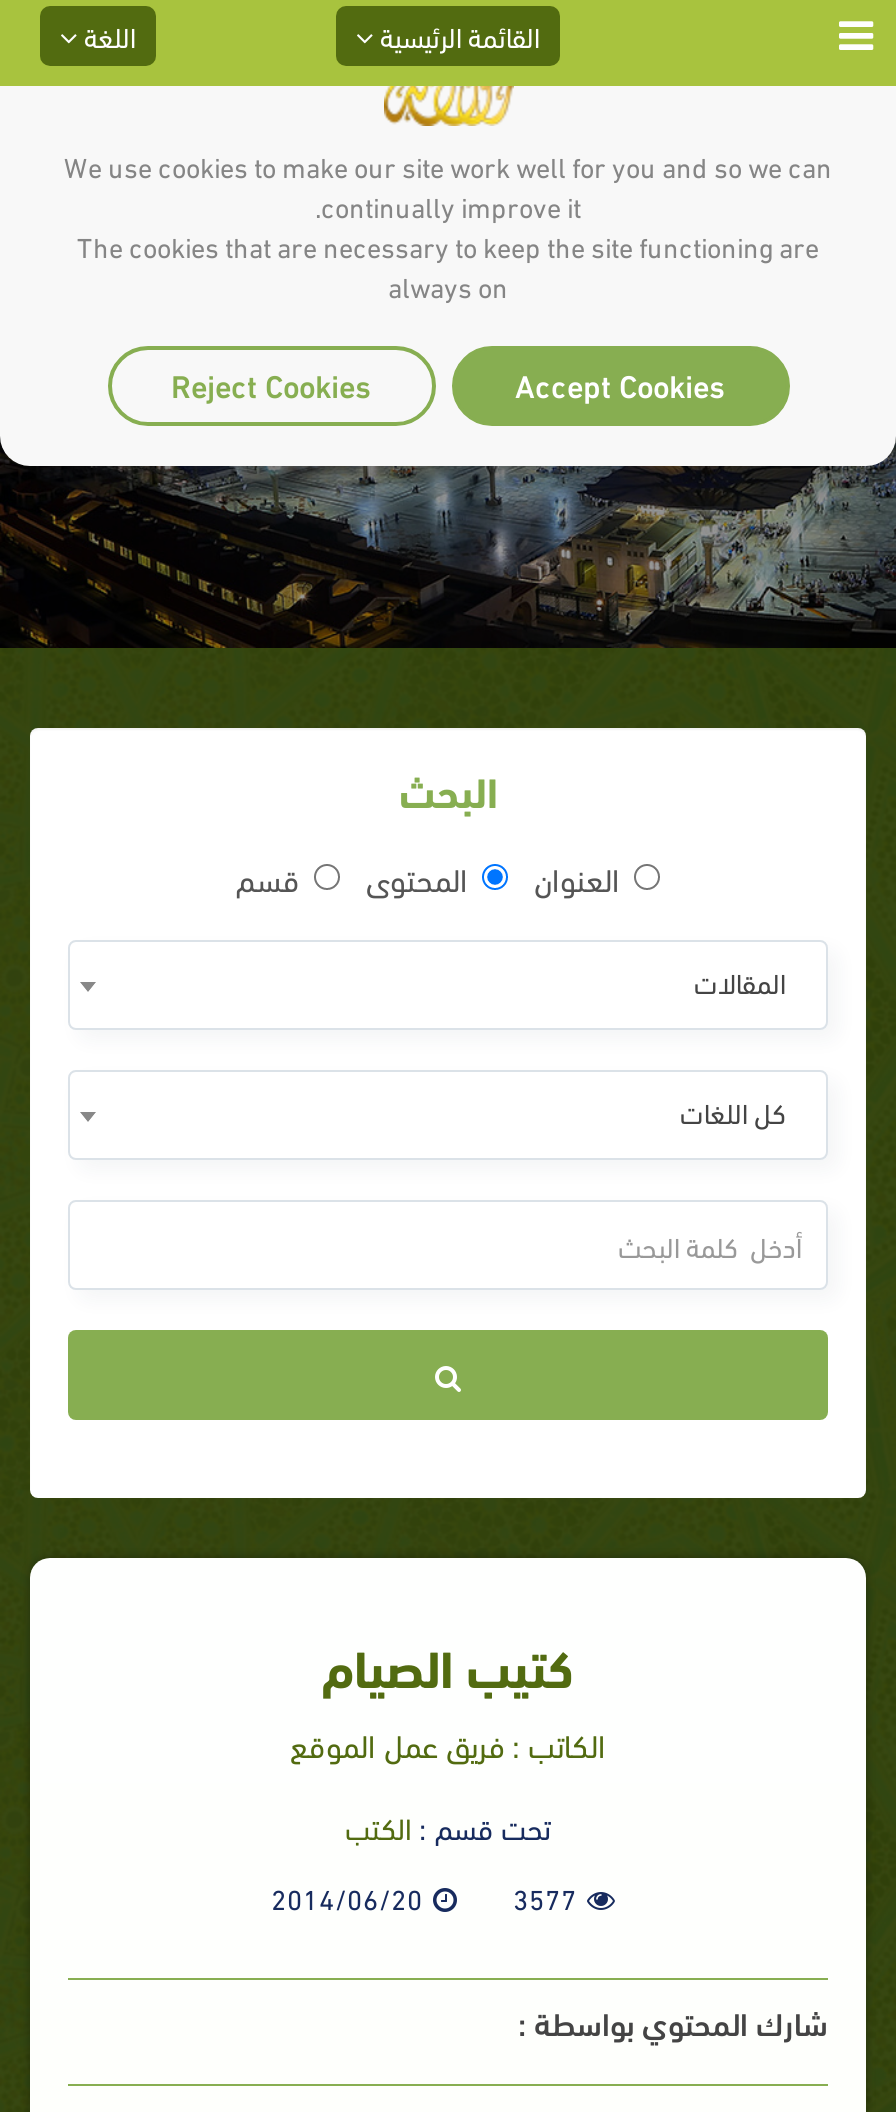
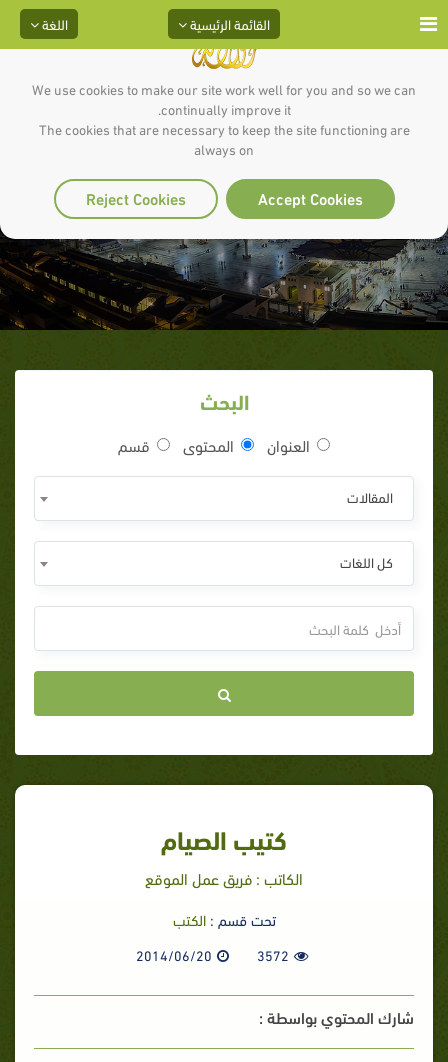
- 3577
+ 3572
